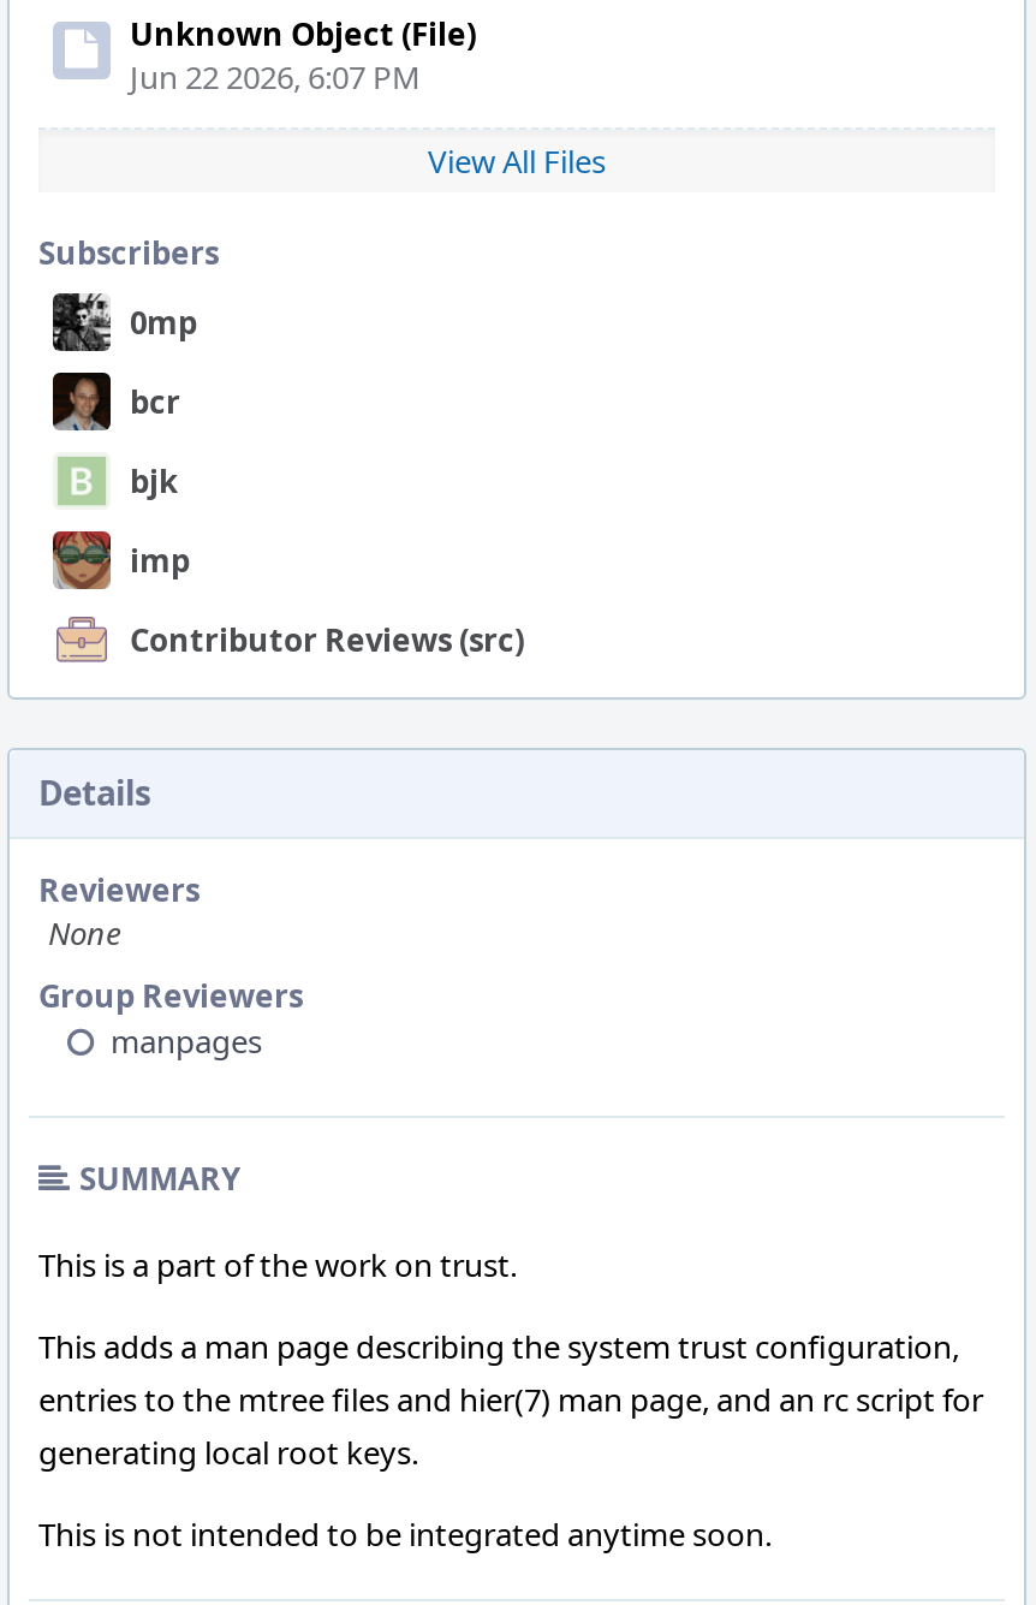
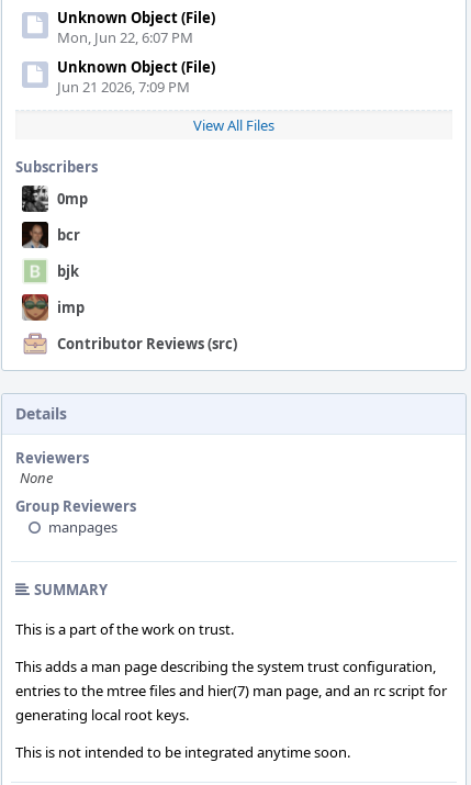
- Jun 22 2026, 6:07 PM
+ Mon, Jun 22, 6:07 PM
+ Unknown Object (File)
+ Jun 21 2026, 7:09 PM
